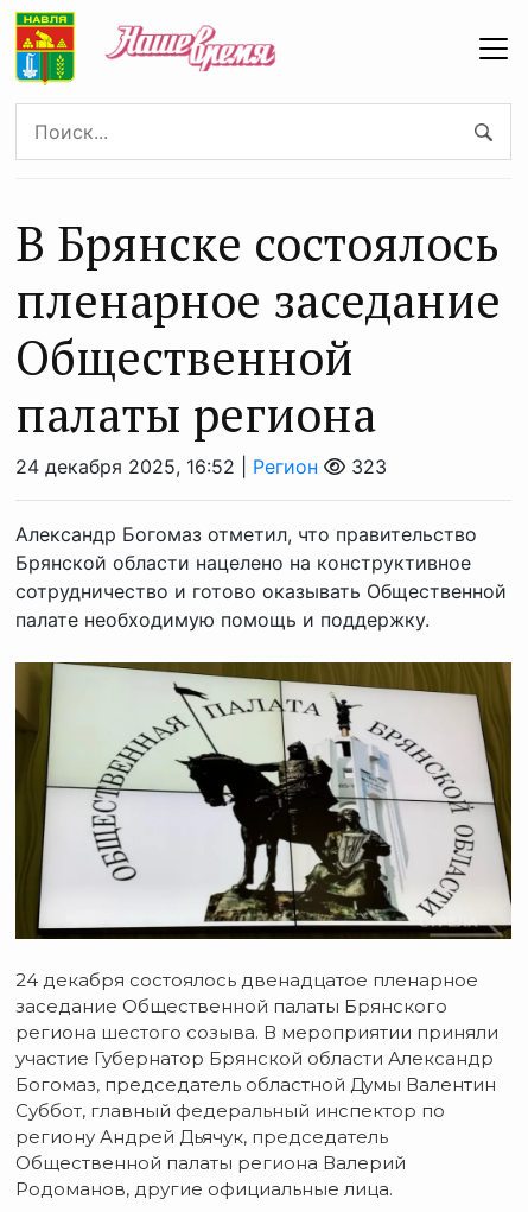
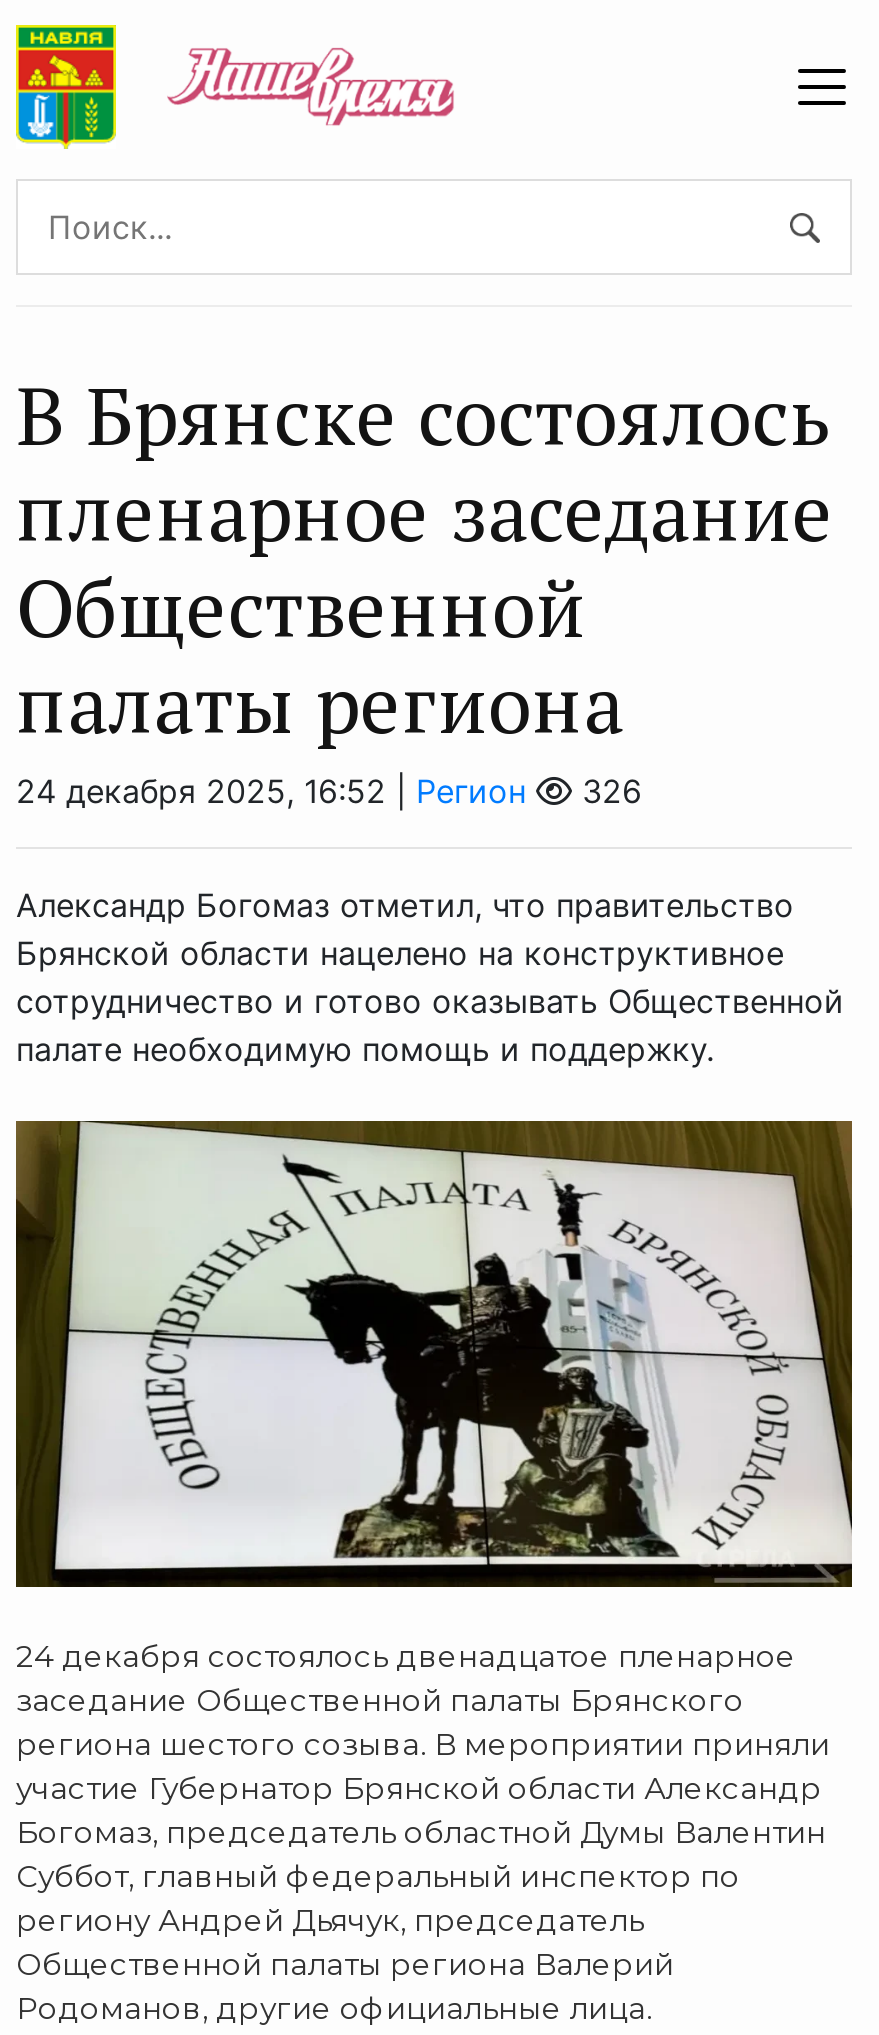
- 323
+ 326
